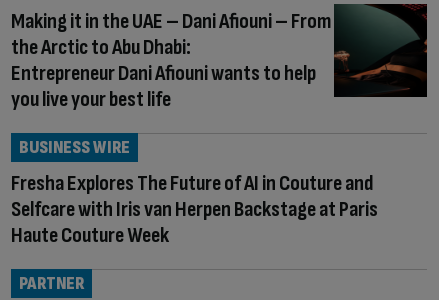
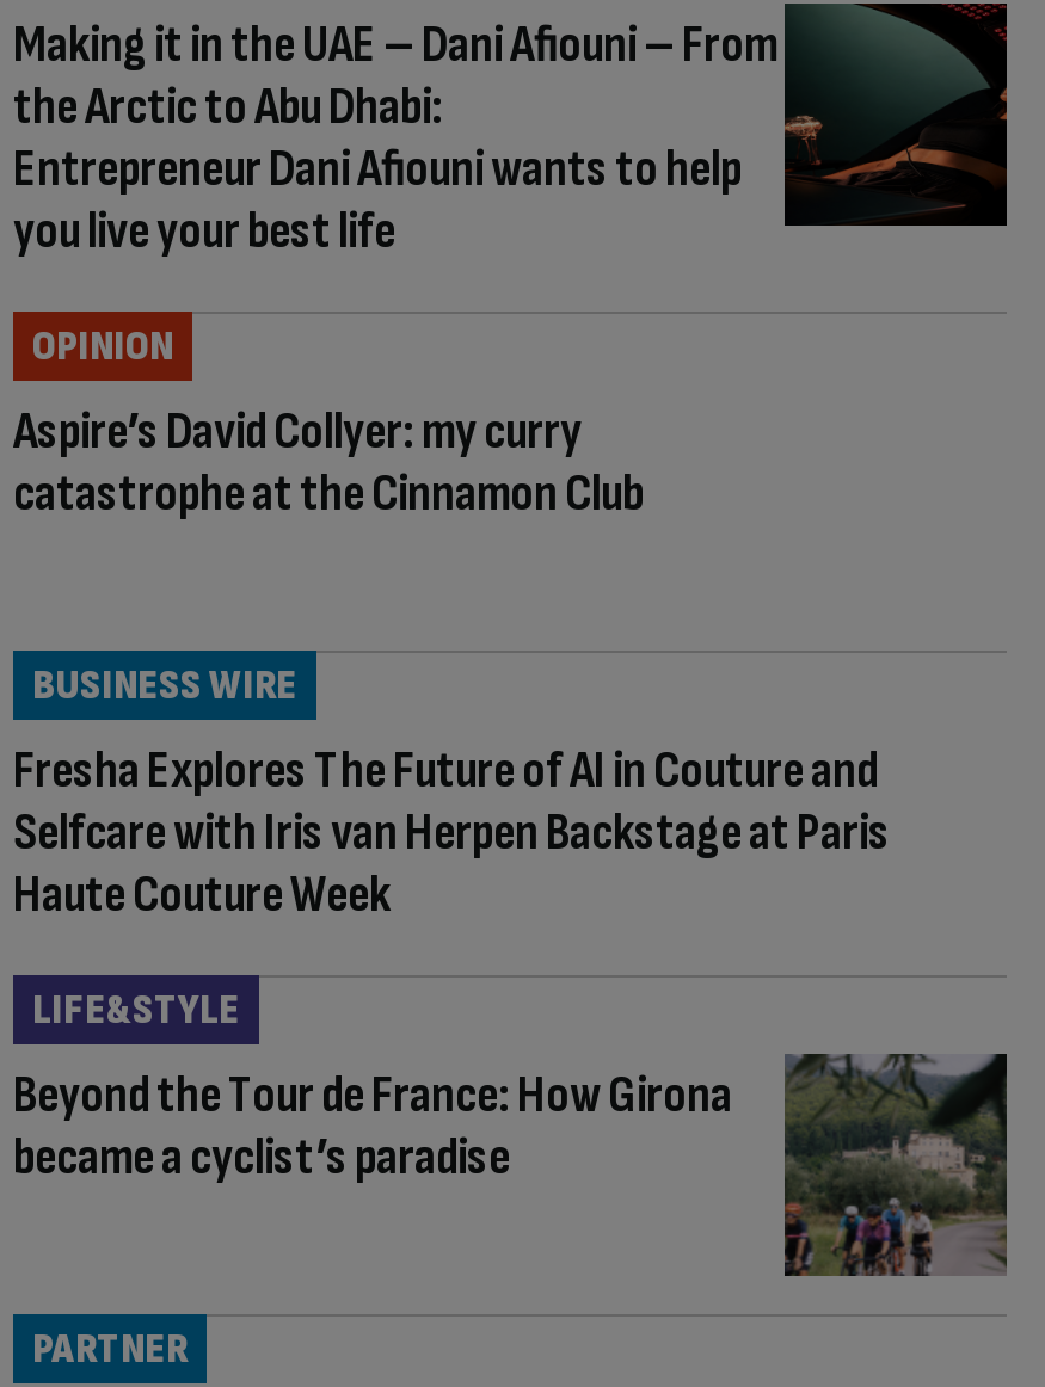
+ Aspire’s David Collyer: my curry
+ catastrophe at the Cinnamon Club

+ OPINION

+ [image]
+ Beyond the Tour de France: How Girona
+ became a cyclist’s paradise

+ LIFE&STYLE
